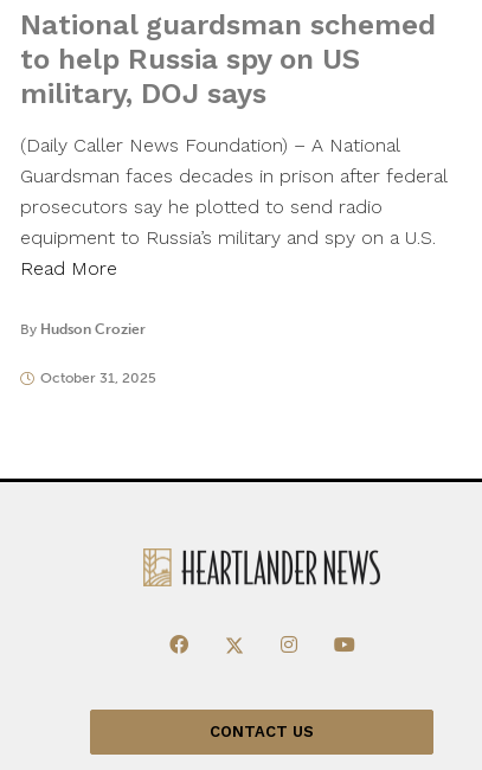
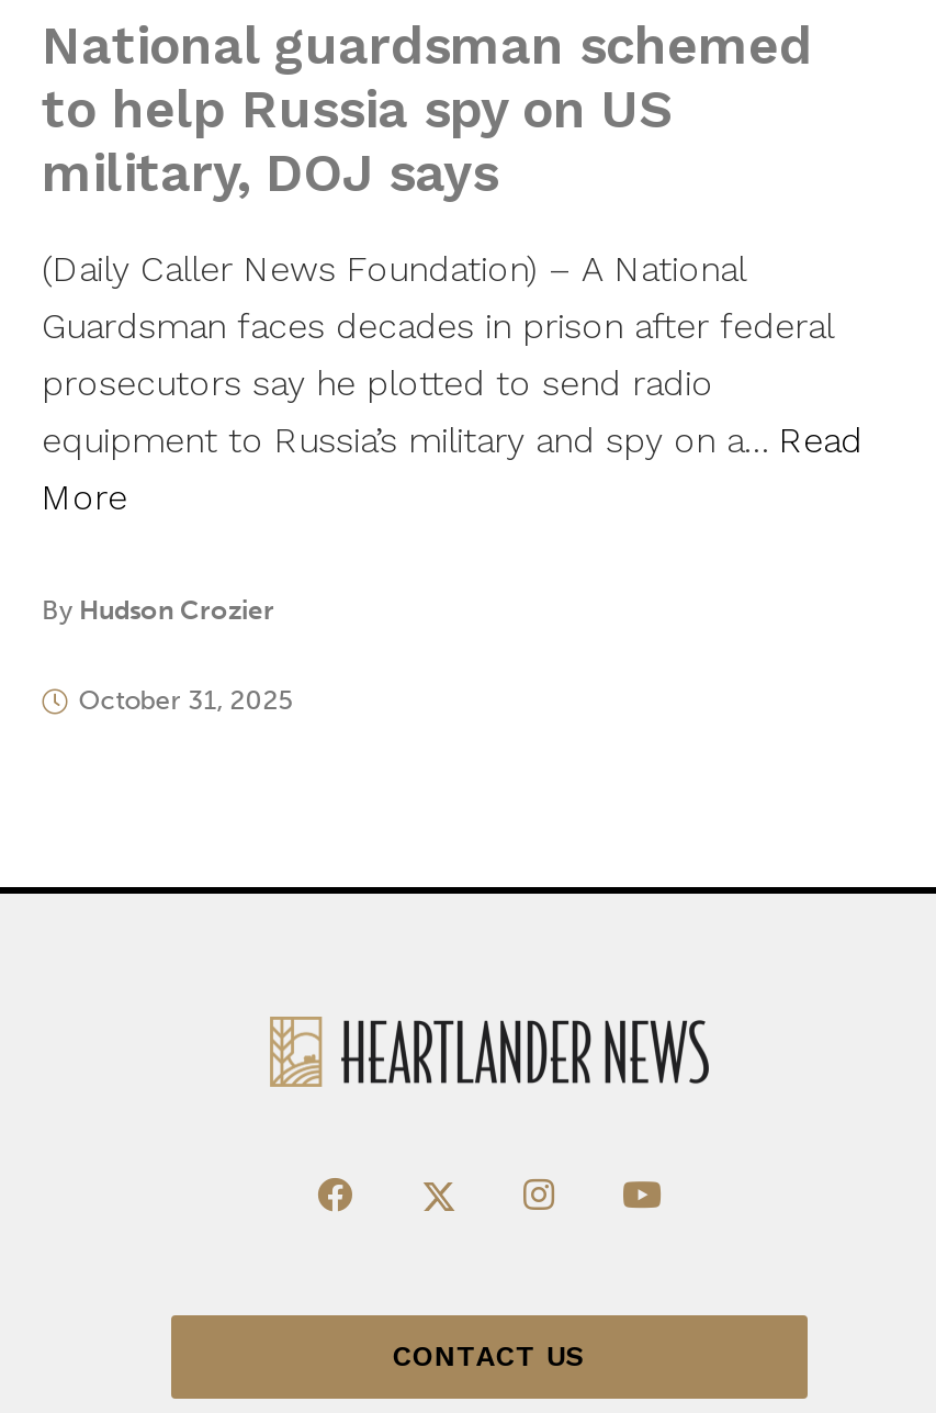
- equipment to Russia’s military and spy on a U.S.
- Read More
+ equipment to Russia’s military and spy on a… Read
+ More
